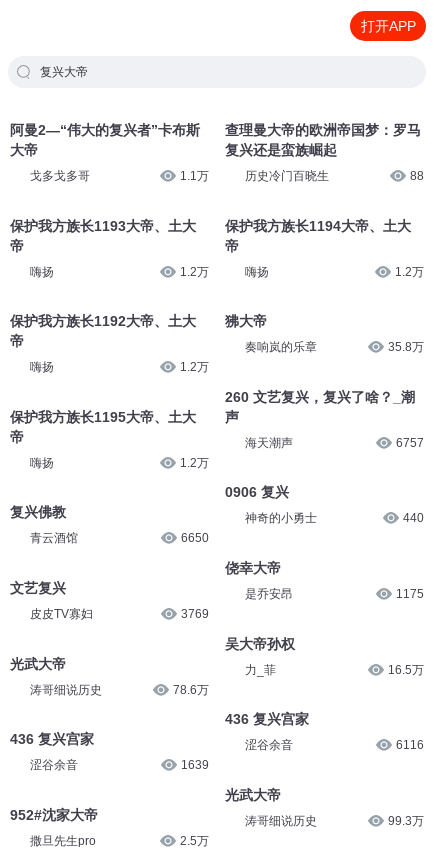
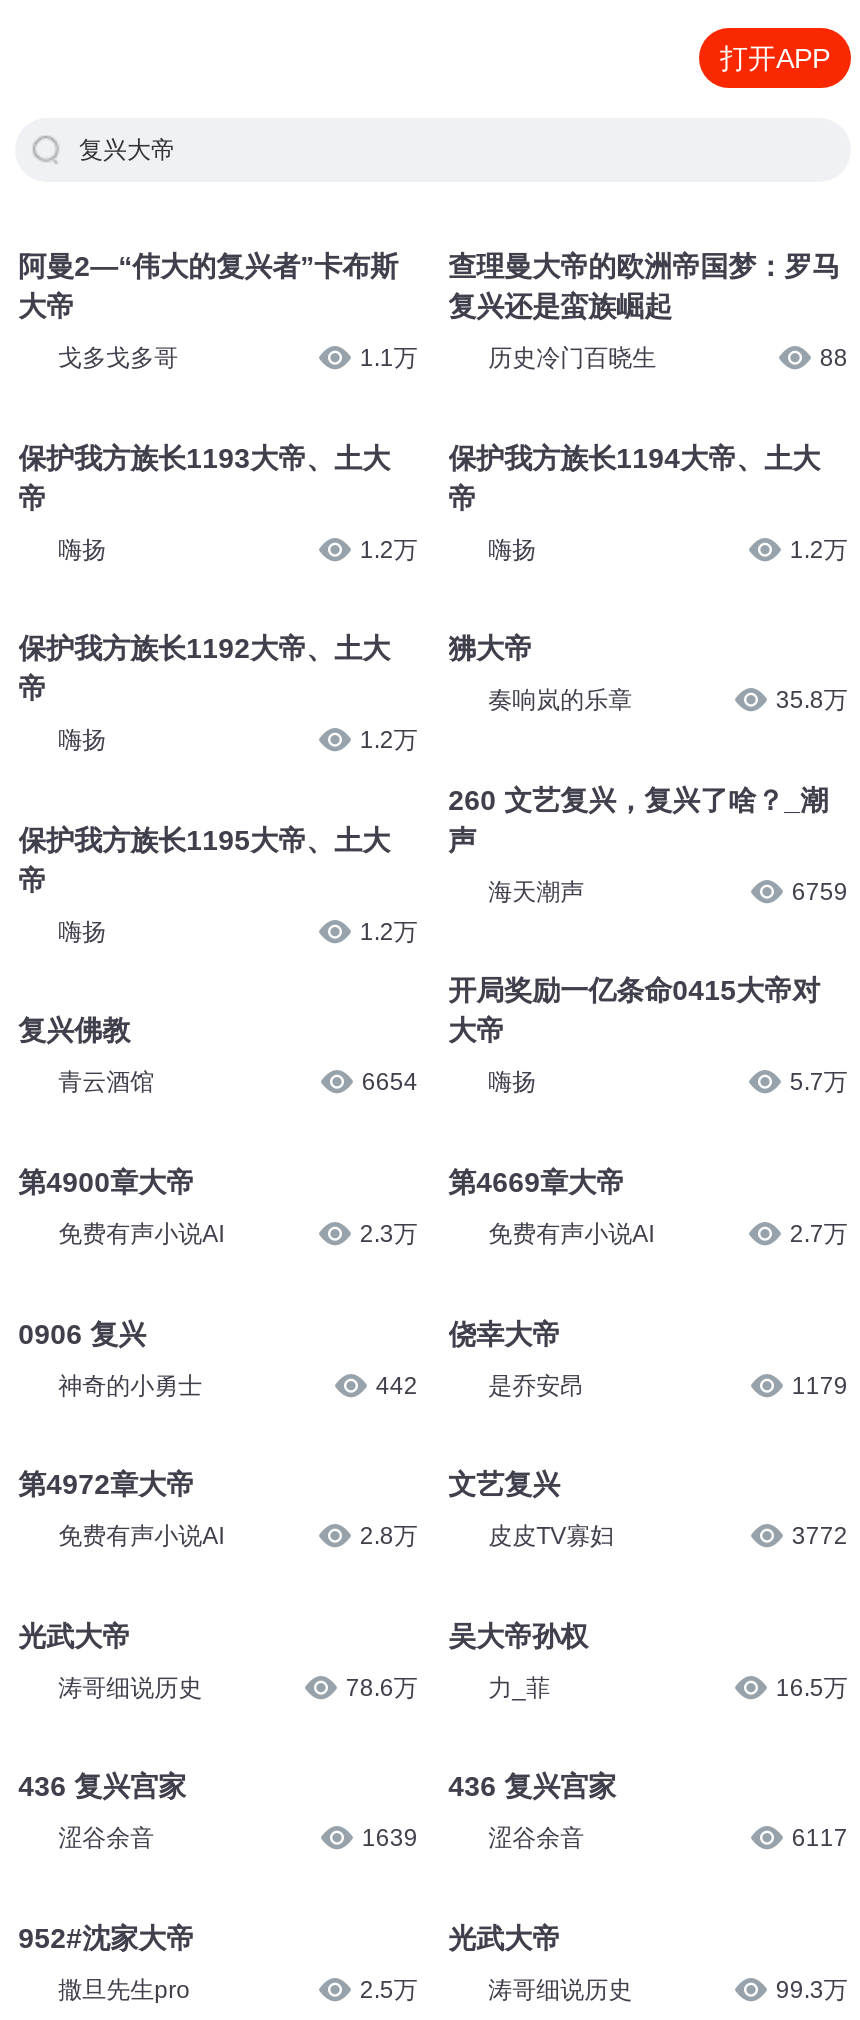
- 6757
- 440
+ 6759
+ 开局奖励一亿条命0415大帝对
+ 大帝
+ 嗨扬
+ 5.7万
+ 第4669章大帝
+ 免费有声小说AI
+ 2.7万

moved down: 0906 复兴 | 神奇的小勇士

- 6650
- 3769
+ 6654
+ 第4900章大帝
+ 免费有声小说AI
+ 2.3万
+ 442
+ 第4972章大帝
+ 免费有声小说AI
+ 2.8万

moved down: 文艺复兴 | 皮皮TV寡妇

- 1175
+ 1179
+ 3772

moved down: 吴大帝孙权 | 力_菲 | 16.5万 | 436 复兴宫家 | 涩谷余音 | 光武大帝 | 涛哥细说历史 | 99.3万

- 6116
+ 6117
